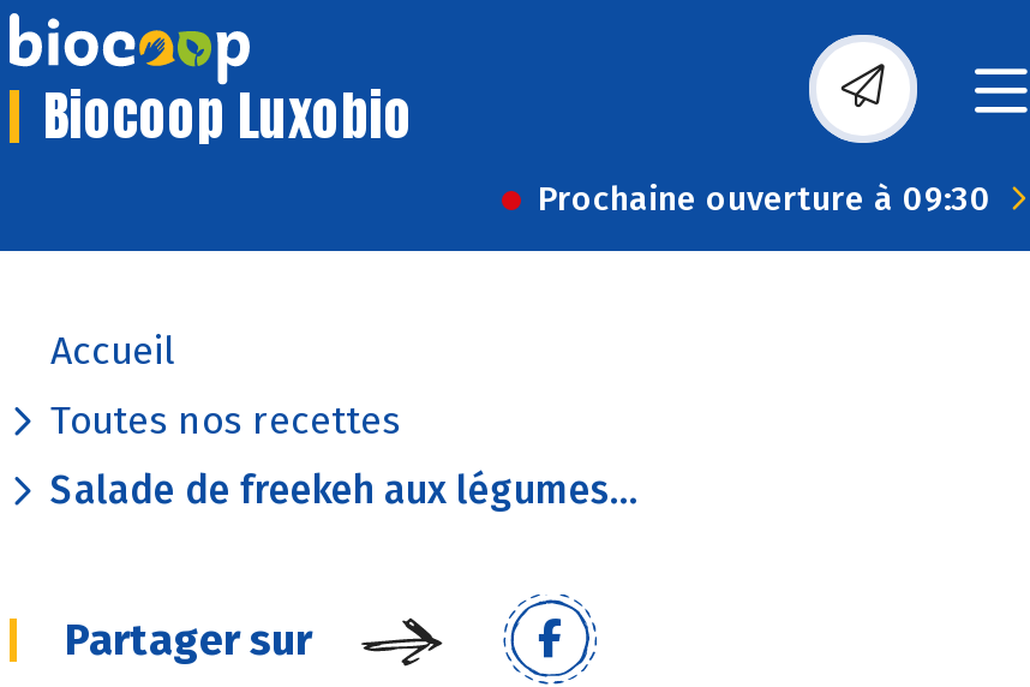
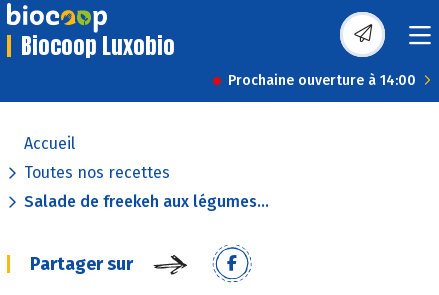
- Prochaine ouverture à 09:30
+ Prochaine ouverture à 14:00
